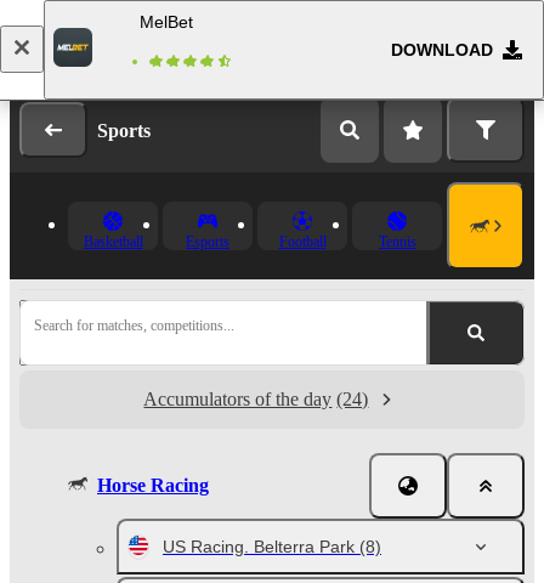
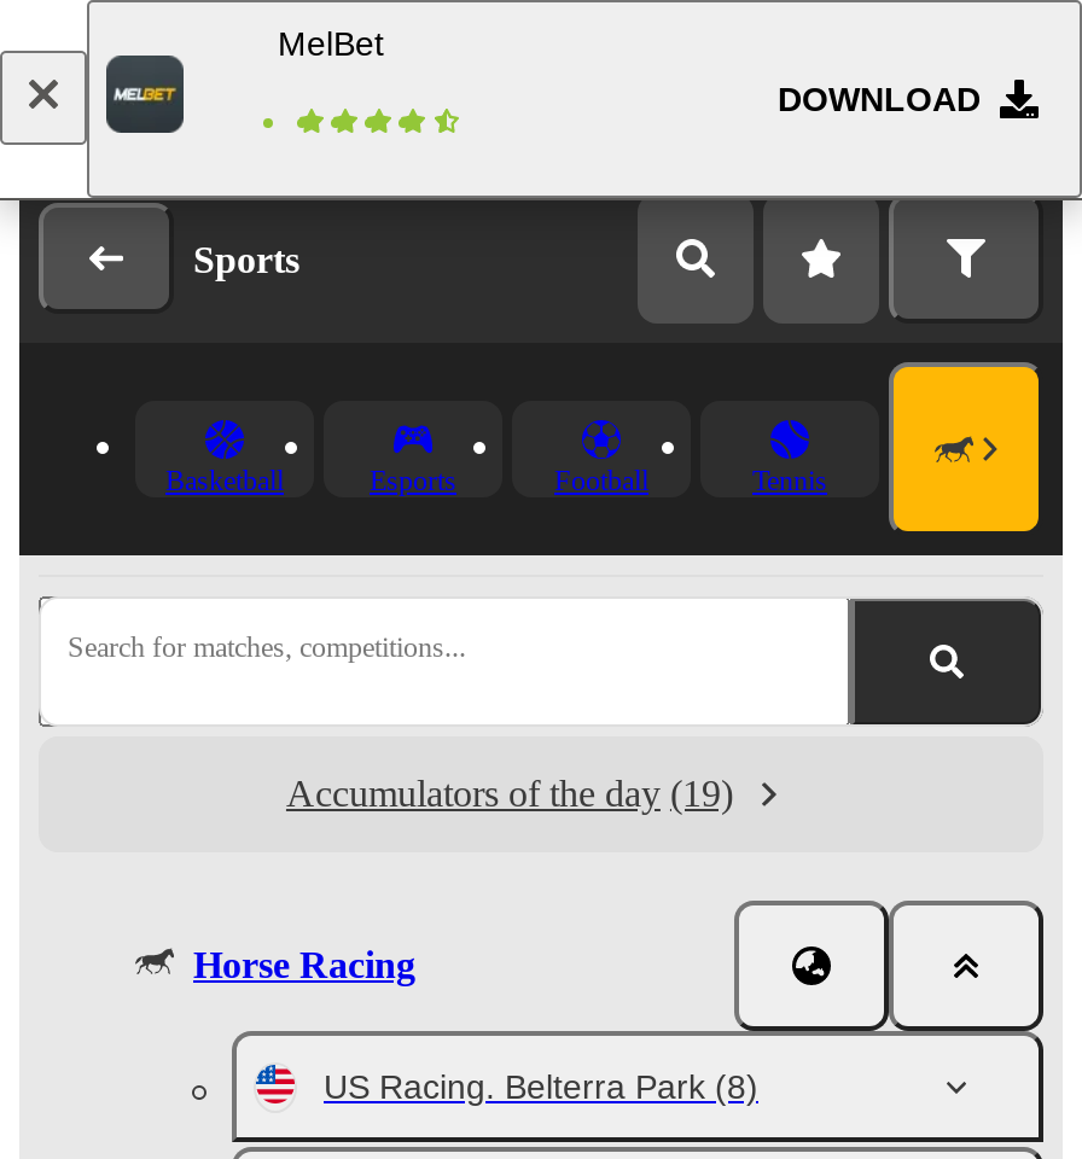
- Accumulators of the day (24)
+ Accumulators of the day (19)
